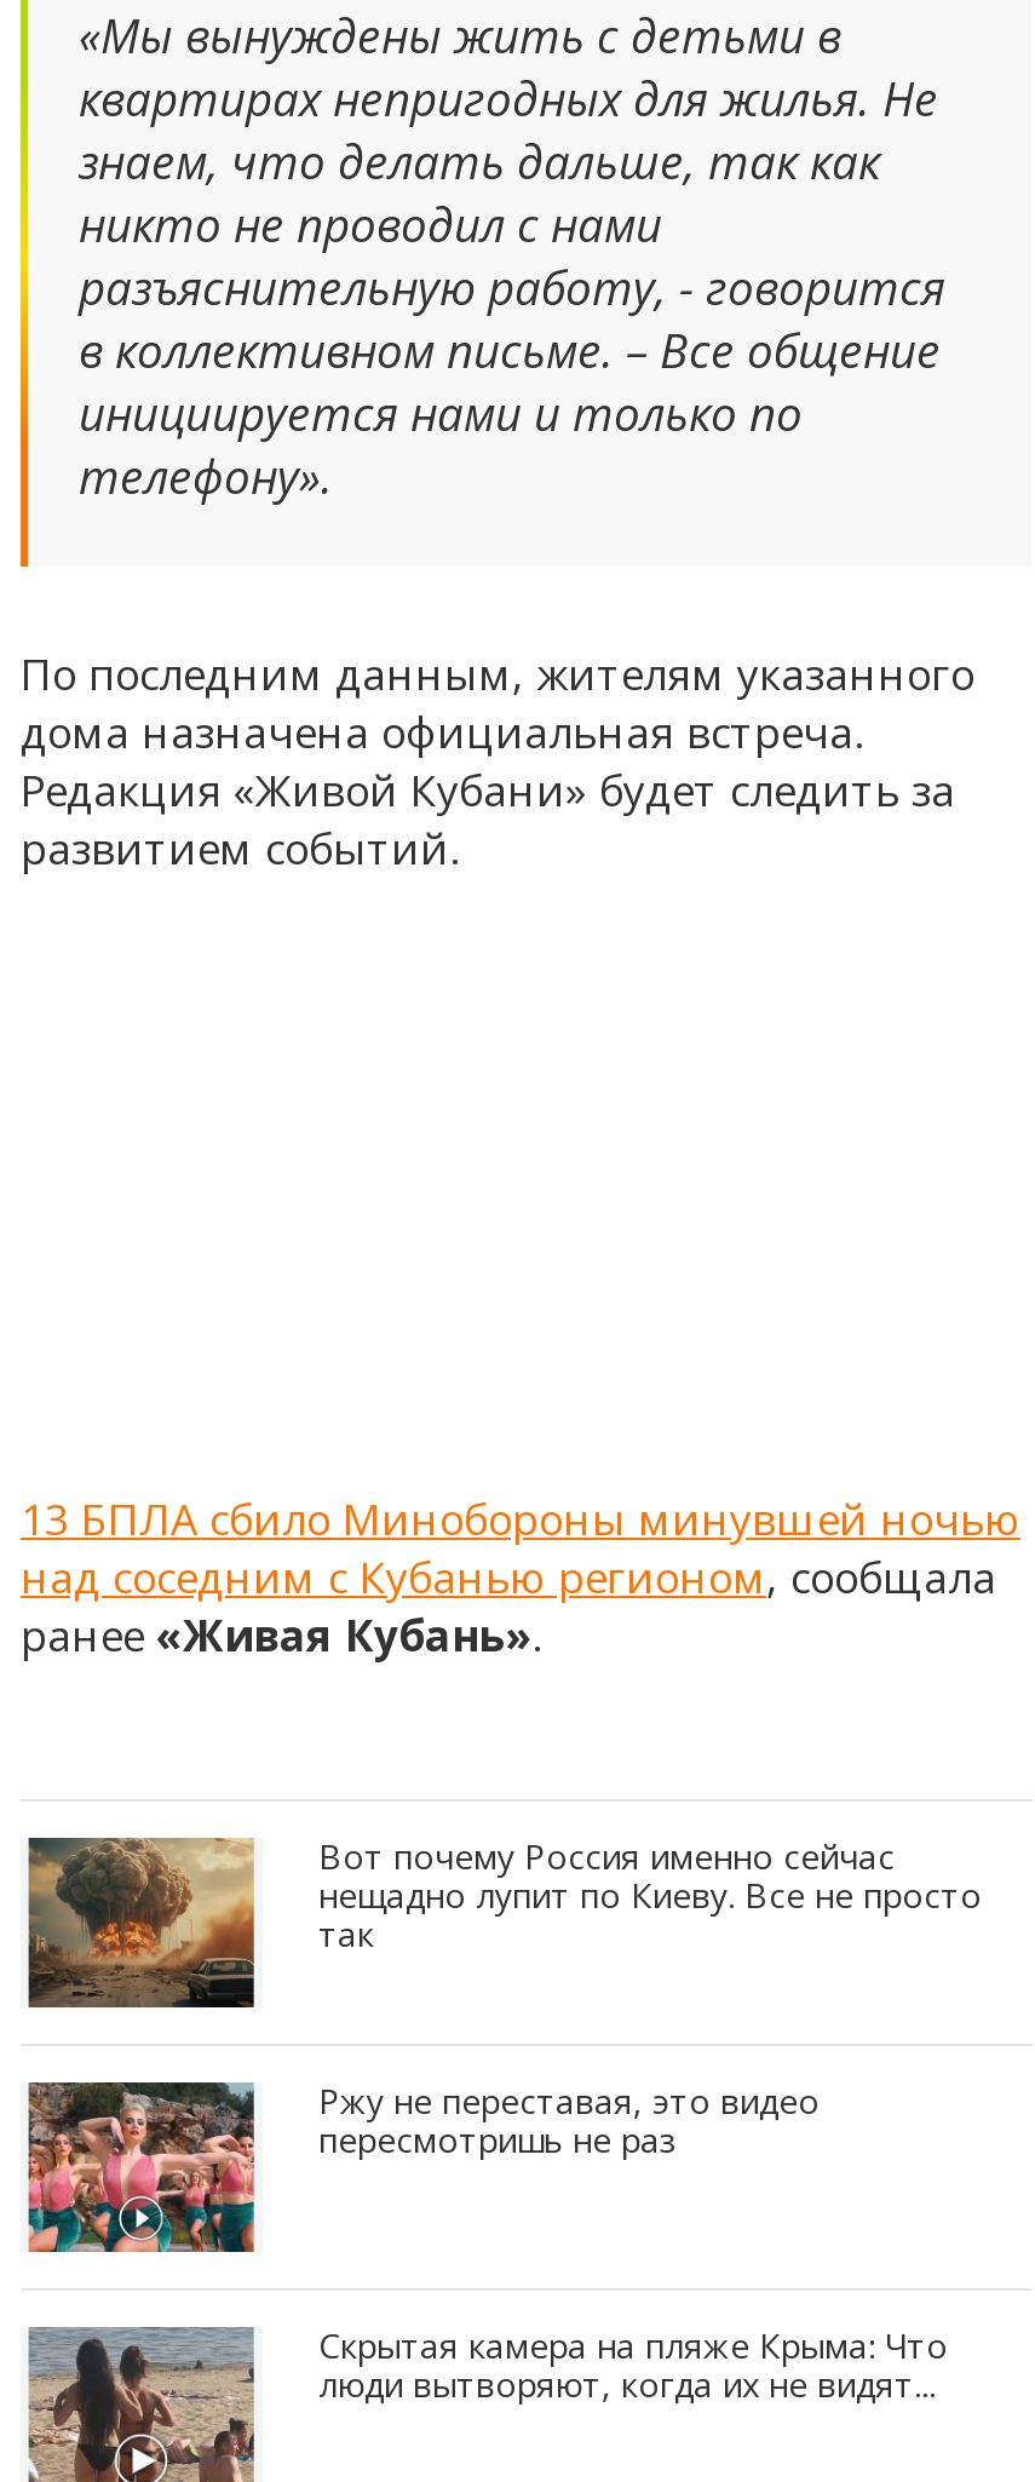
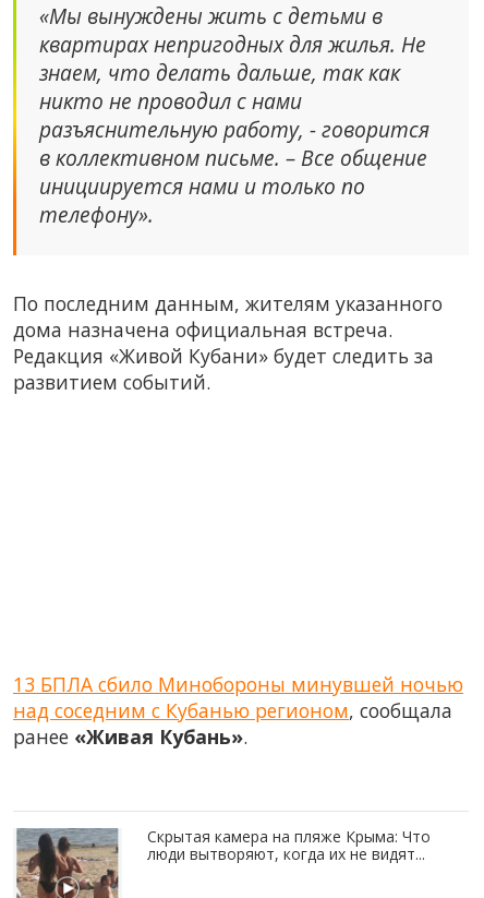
- [image]
- Вот почему Россия именно сейчас
- нещадно лупит по Киеву. Все не просто
- так

- [image]
- Ржу не переставая, это видео
- пересмотришь не раз
